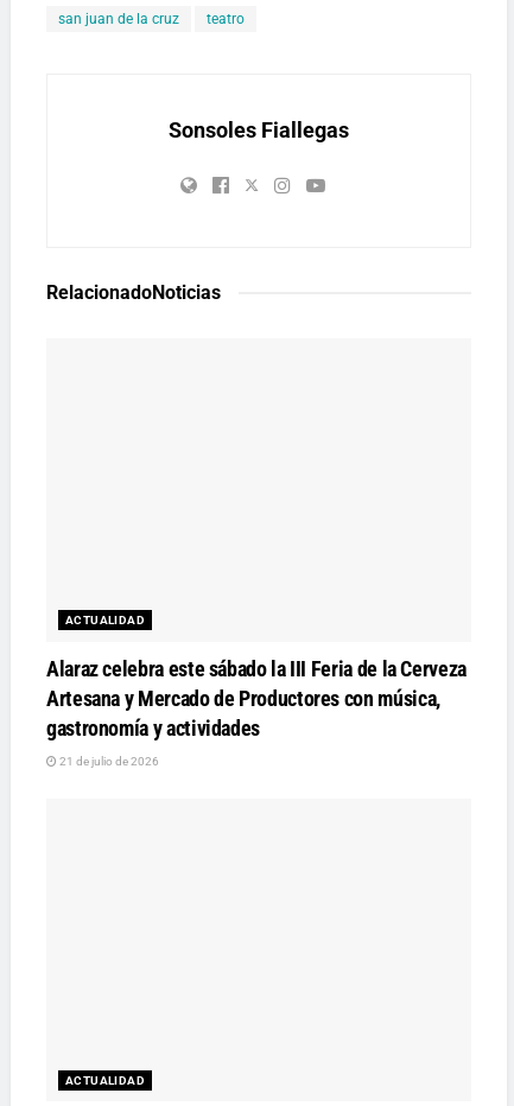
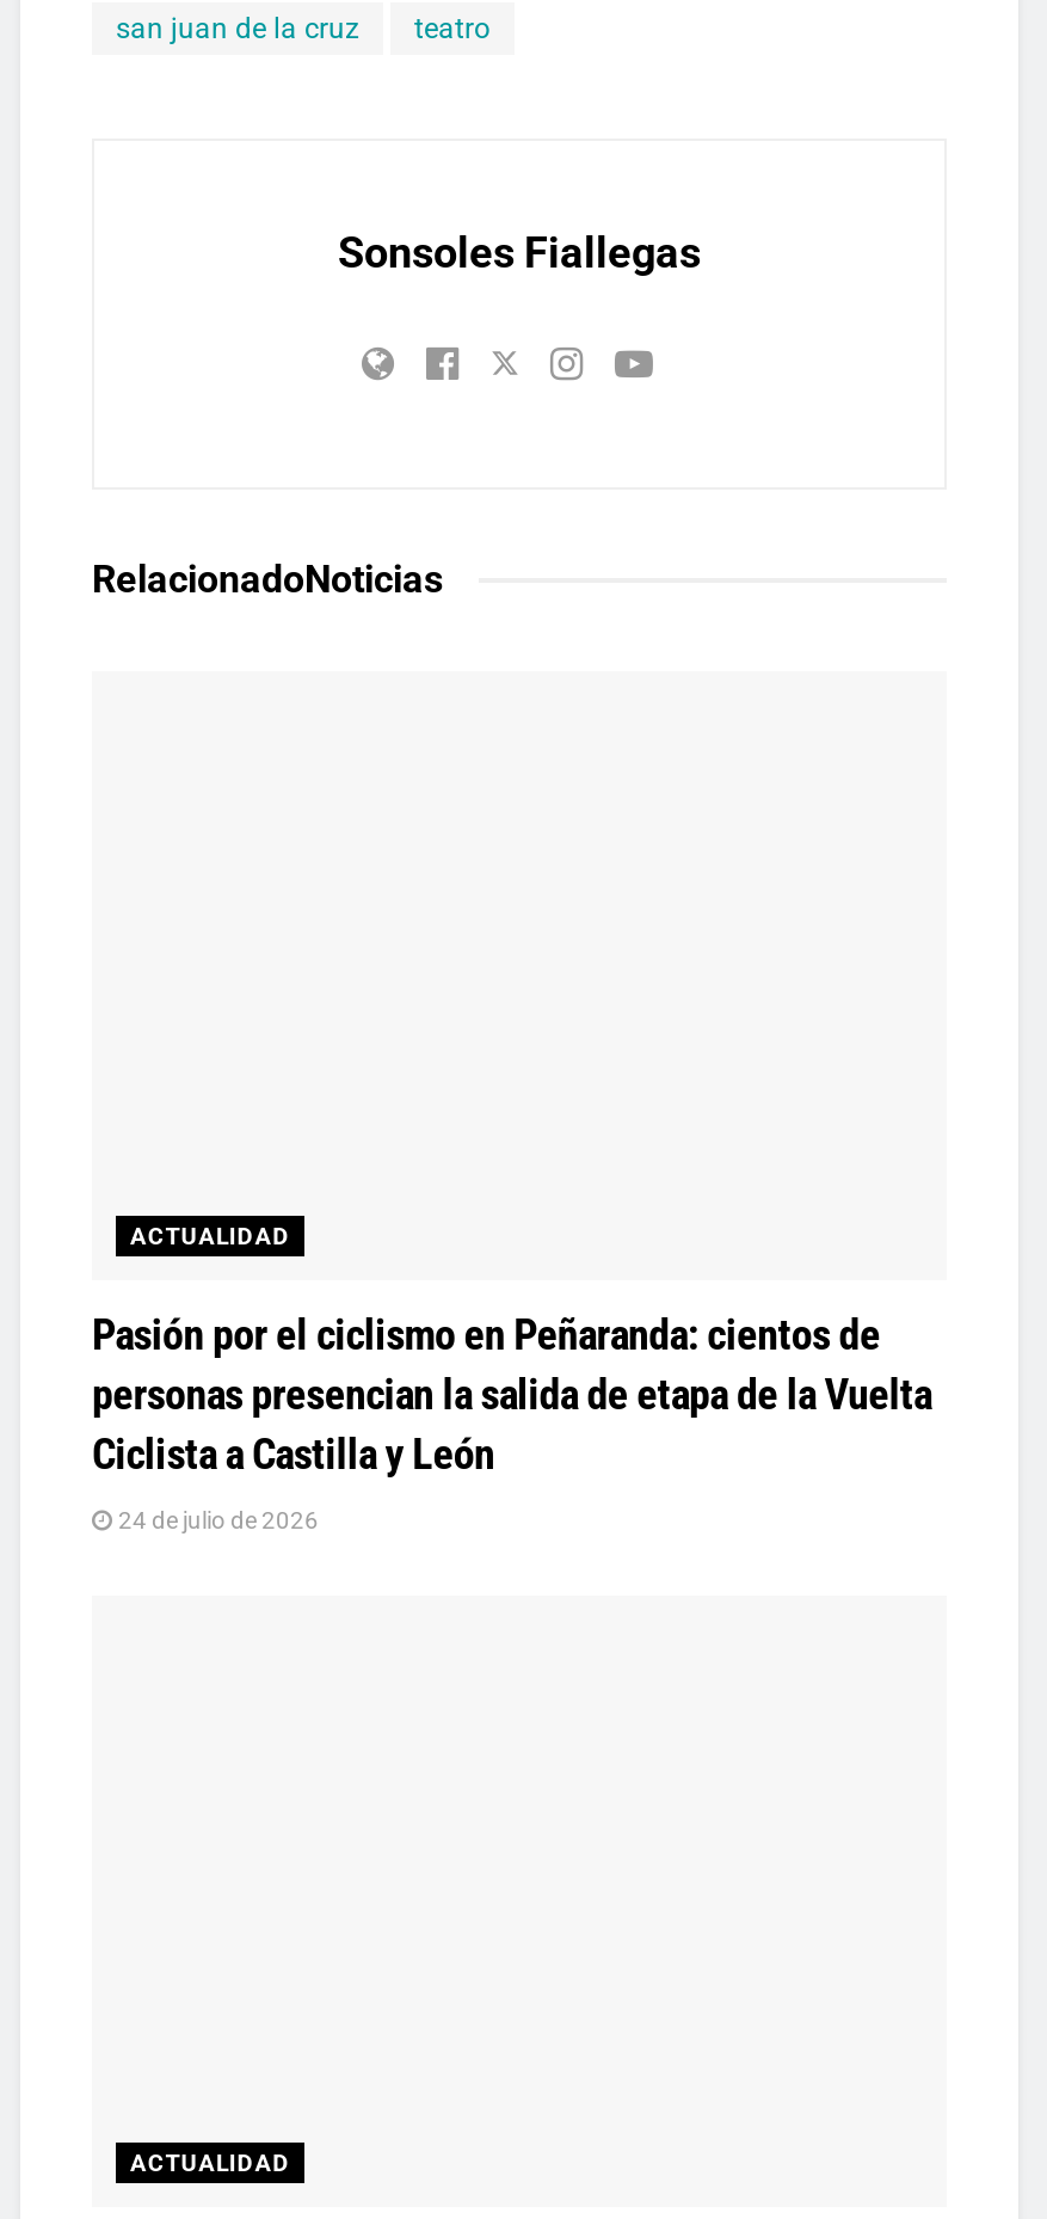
- Alaraz celebra este sábado la III Feria de la Cerveza
- Artesana y Mercado de Productores con música,
- gastronomía y actividades
+ Pasión por el ciclismo en Peñaranda: cientos de
+ personas presencian la salida de etapa de la Vuelta
+ Ciclista a Castilla y León

- 21 de julio de 2026
+ 24 de julio de 2026
